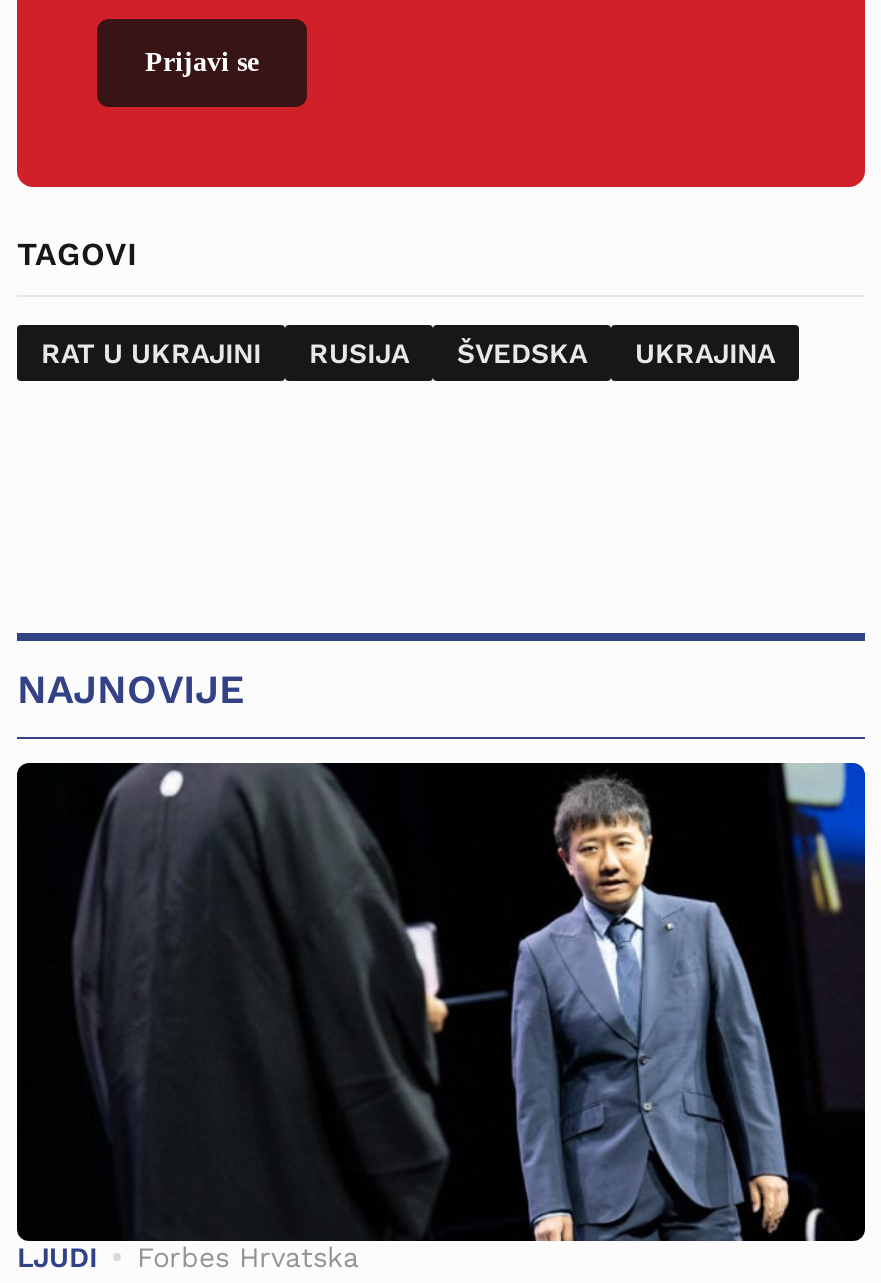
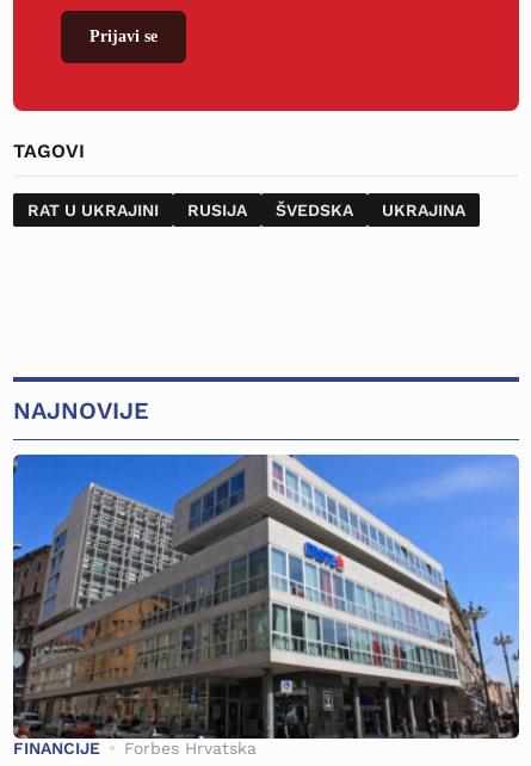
- [image]
- LJUDI
+ [image]
+ FINANCIJE
